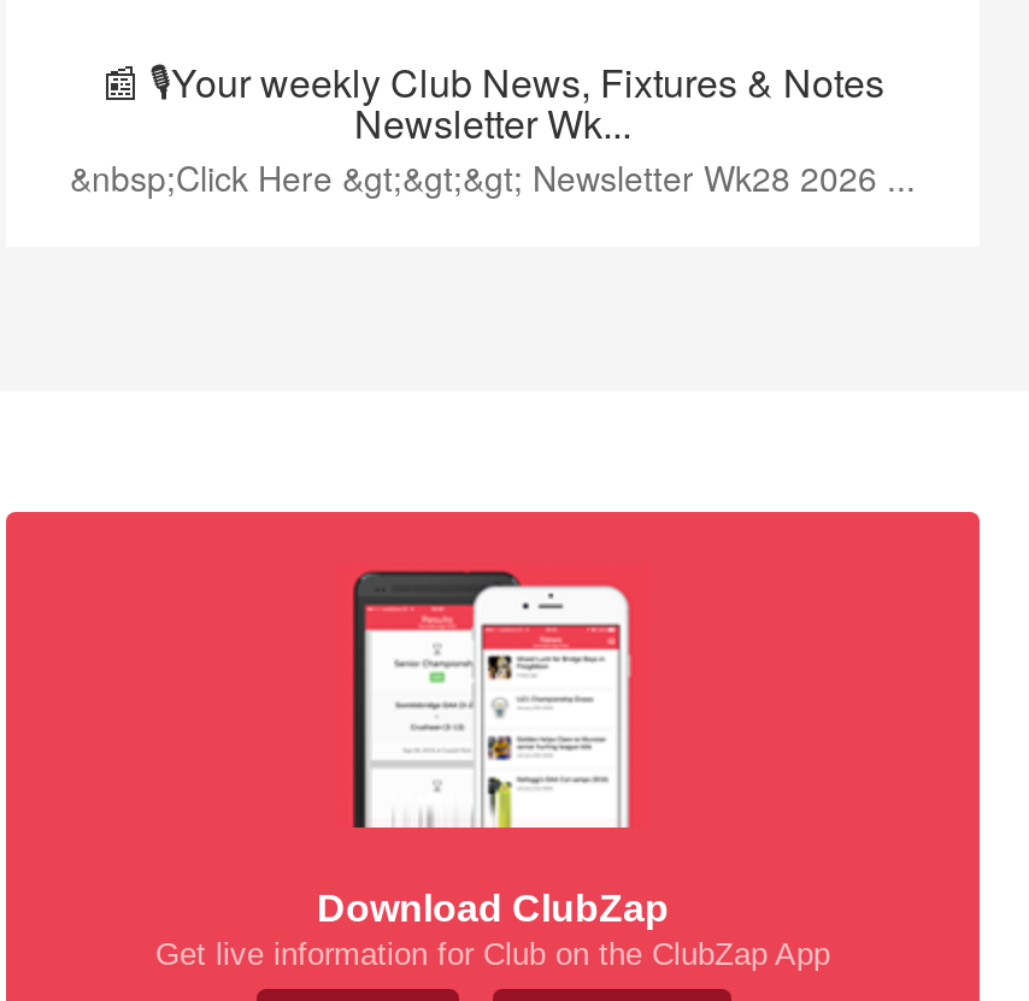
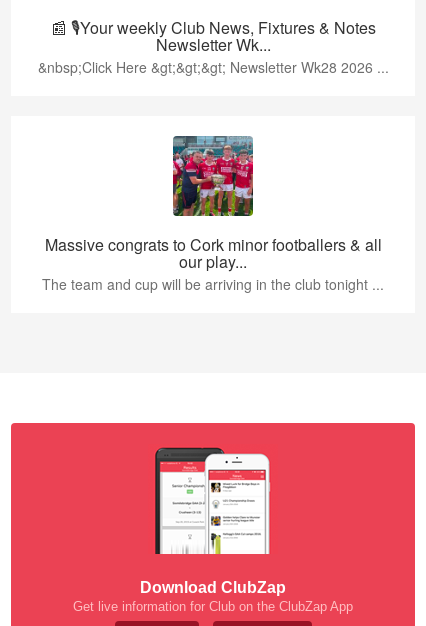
+ [image]
+ Massive congrats to Cork minor footballers & all
+ our play...
+ The team and cup will be arriving in the club tonight ...
